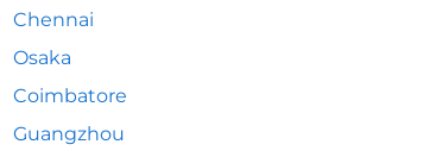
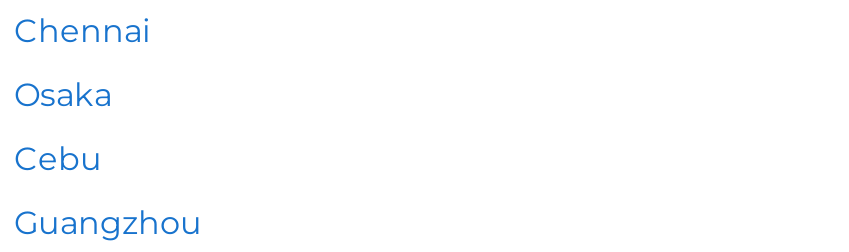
- Coimbatore
+ Cebu
